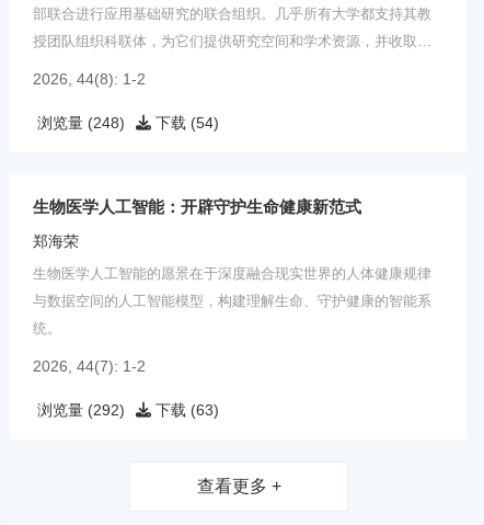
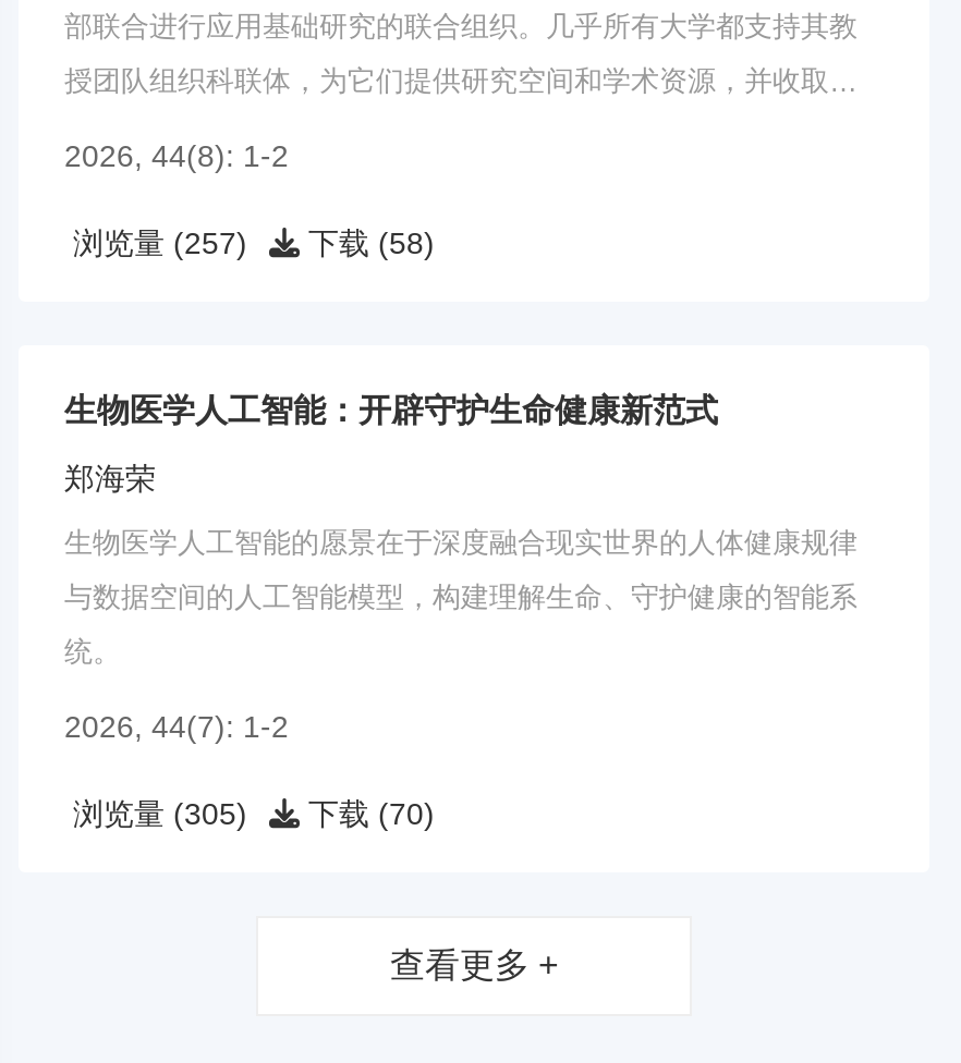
- 浏览量 (248)
+ 浏览量 (257)

- 下载 (54)
+ 下载 (58)

- 浏览量 (292)
+ 浏览量 (305)

- 下载 (63)
+ 下载 (70)
